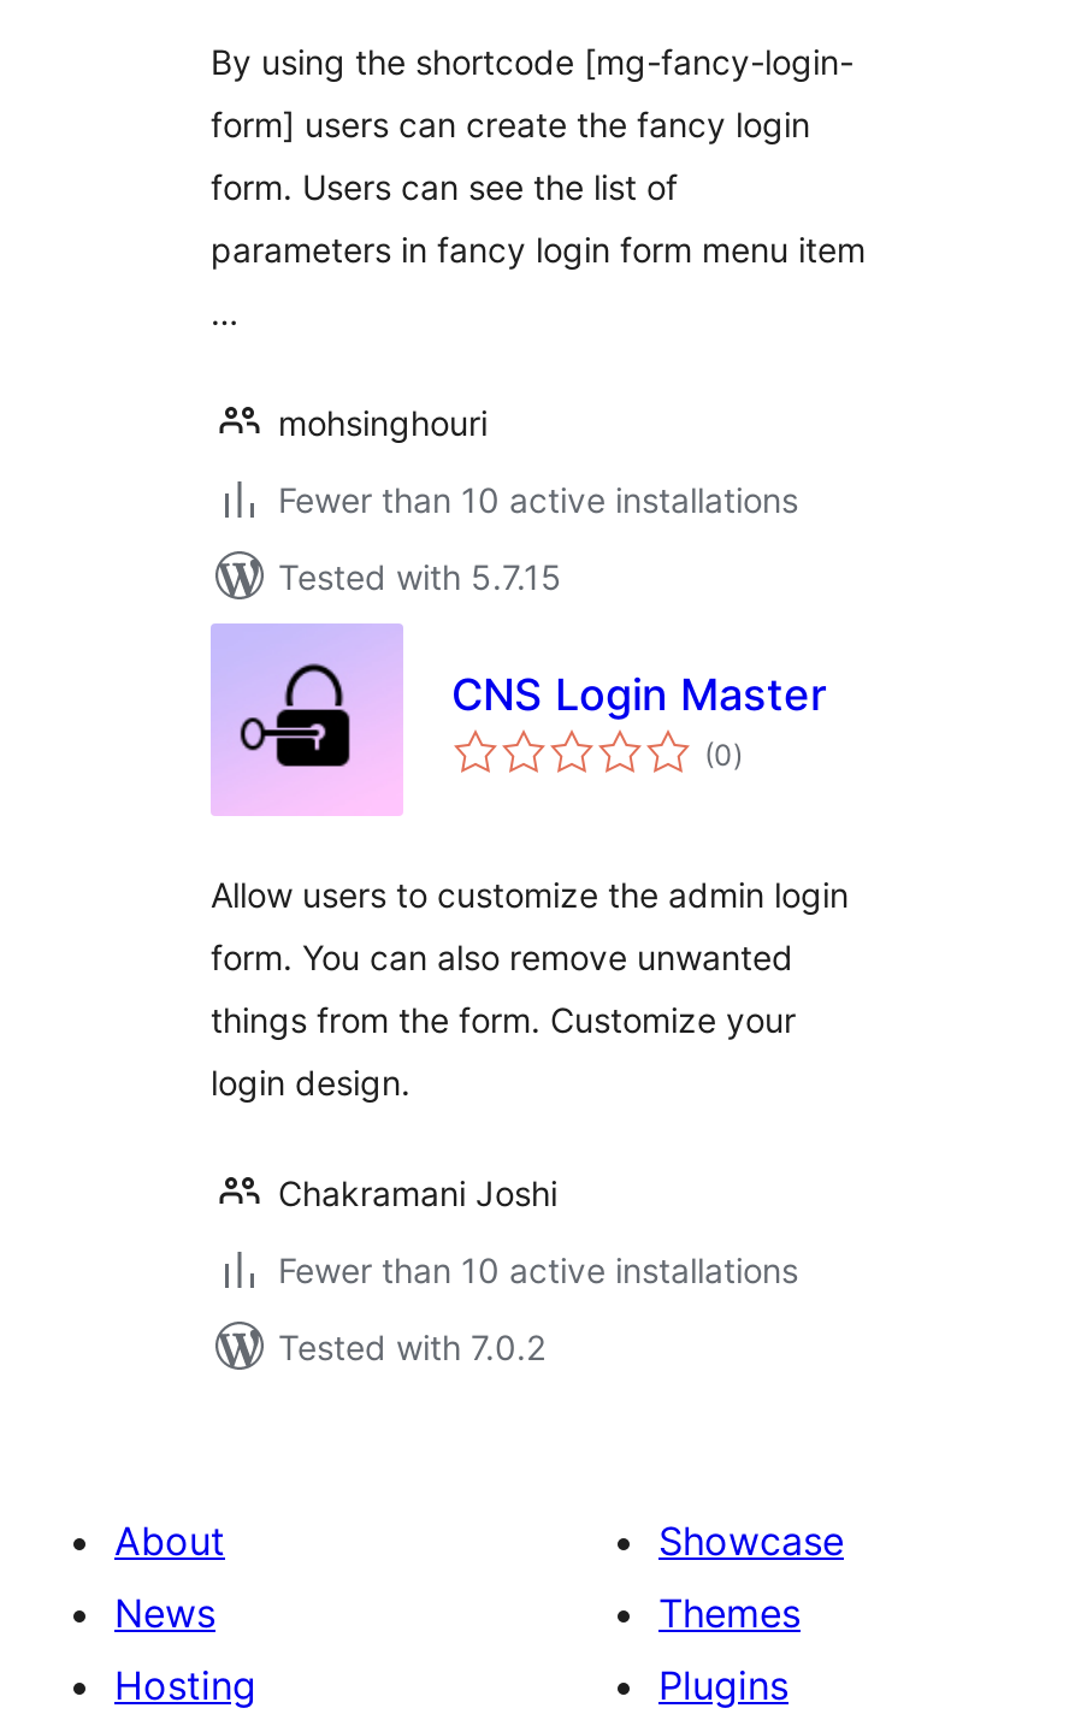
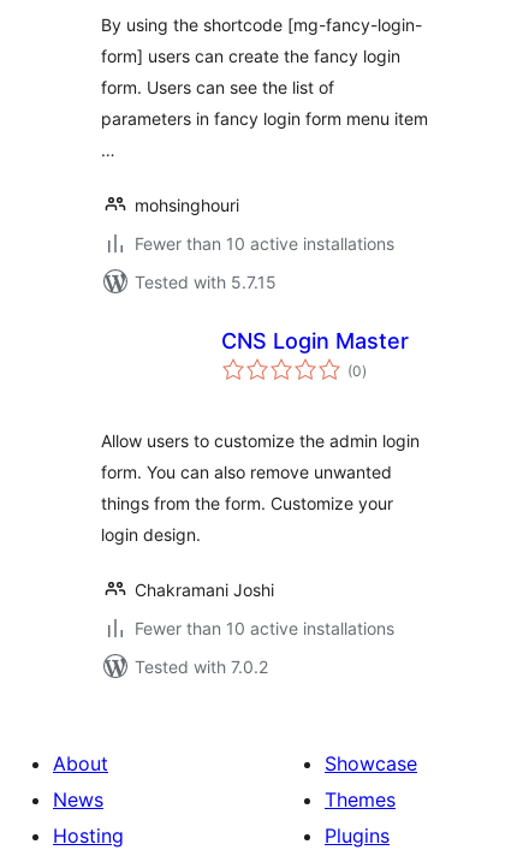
- [image]
